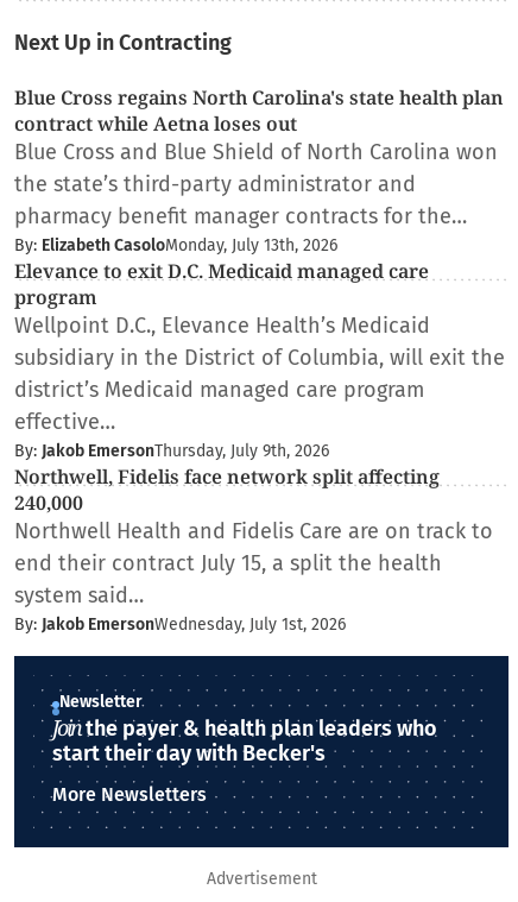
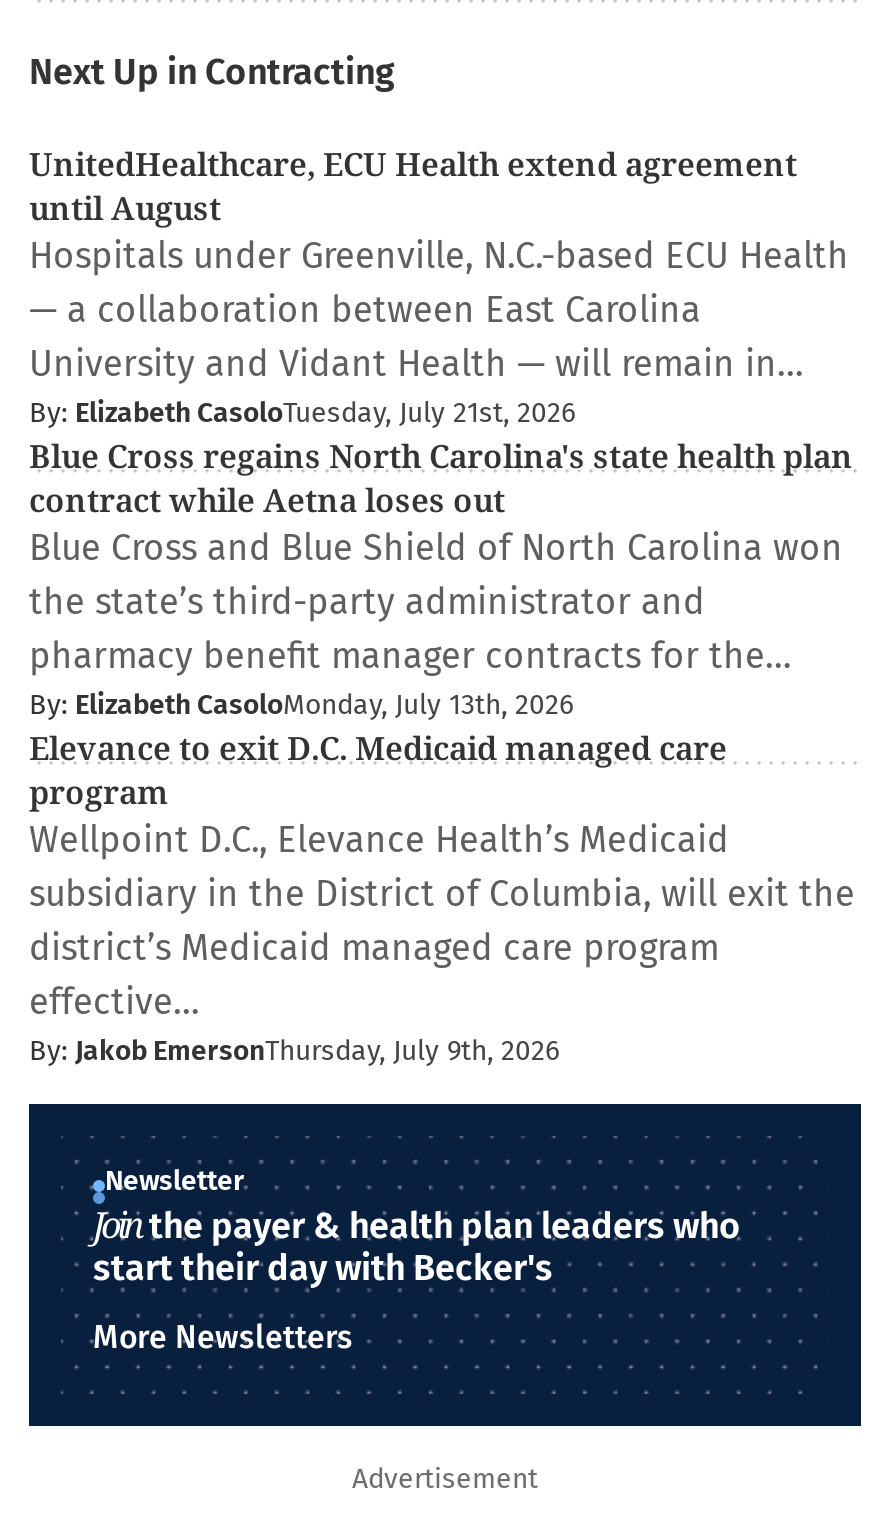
+ UnitedHealthcare, ECU Health extend agreement
+ until August
+ Hospitals under Greenville, N.C.-based ECU Health
+ — a collaboration between East Carolina
+ University and Vidant Health — will remain in…
+ By: Elizabeth CasoloTuesday, July 21st, 2026

moved down: Blue Cross regains North Carolina's state health plan | contract while Aetna loses out | Blue Cross and Blue Shield of North Carolina won | ... | effective… | By: Jakob EmersonThursday, July 9th, 2026

- Northwell, Fidelis face network split affecting
- 240,000
- Northwell Health and Fidelis Care are on track to
- end their contract July 15, a split the health
- system said…
- By: Jakob EmersonWednesday, July 1st, 2026
